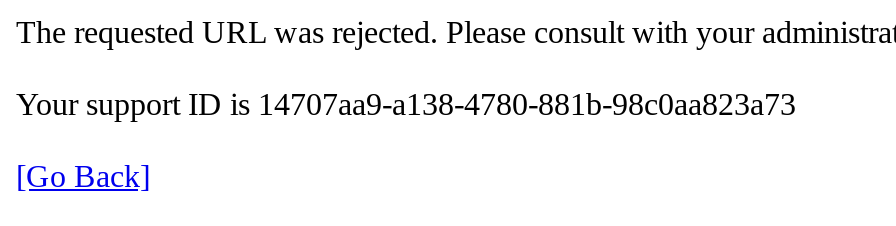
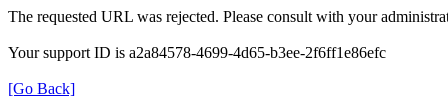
- Your support ID is 14707aa9-a138-4780-881b-98c0aa823a73
+ Your support ID is a2a84578-4699-4d65-b3ee-2f6ff1e86efc
